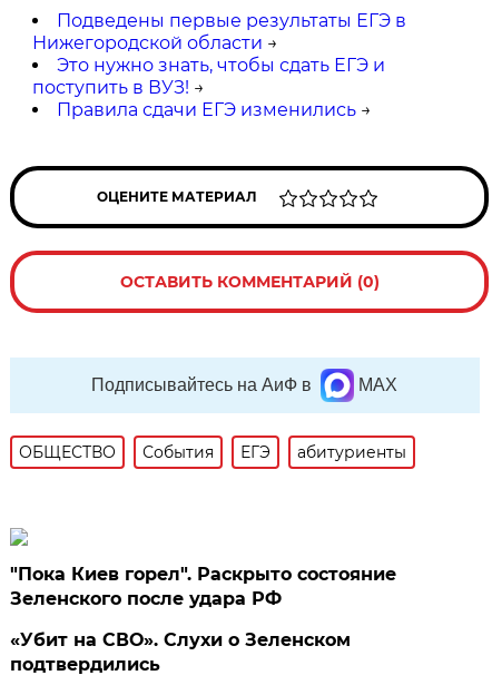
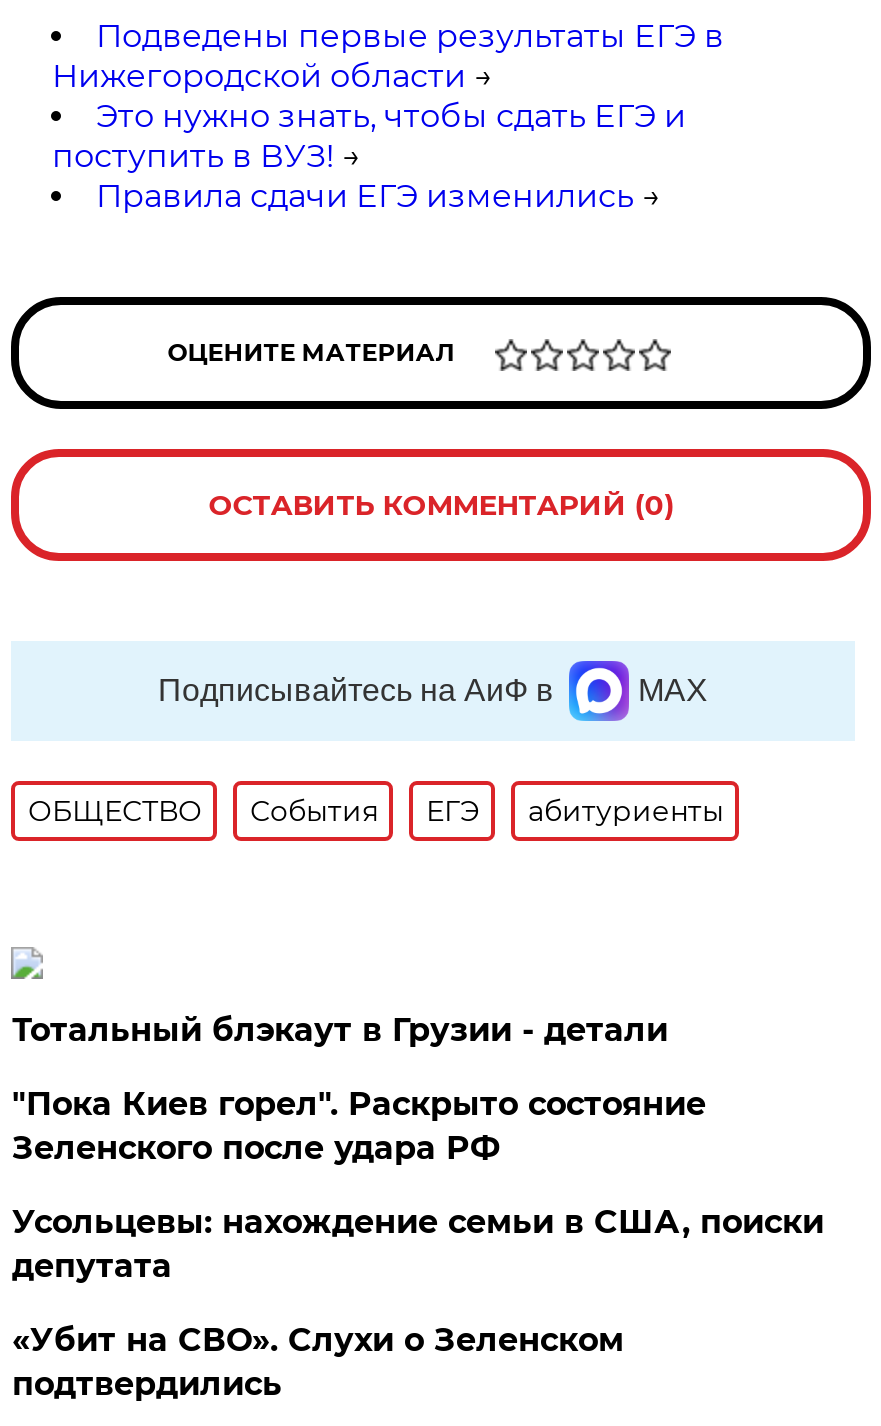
+ Тотальный блэкаут в Грузии - детали

+ Усольцевы: нахождение семьи в США, поиски
+ депутата
